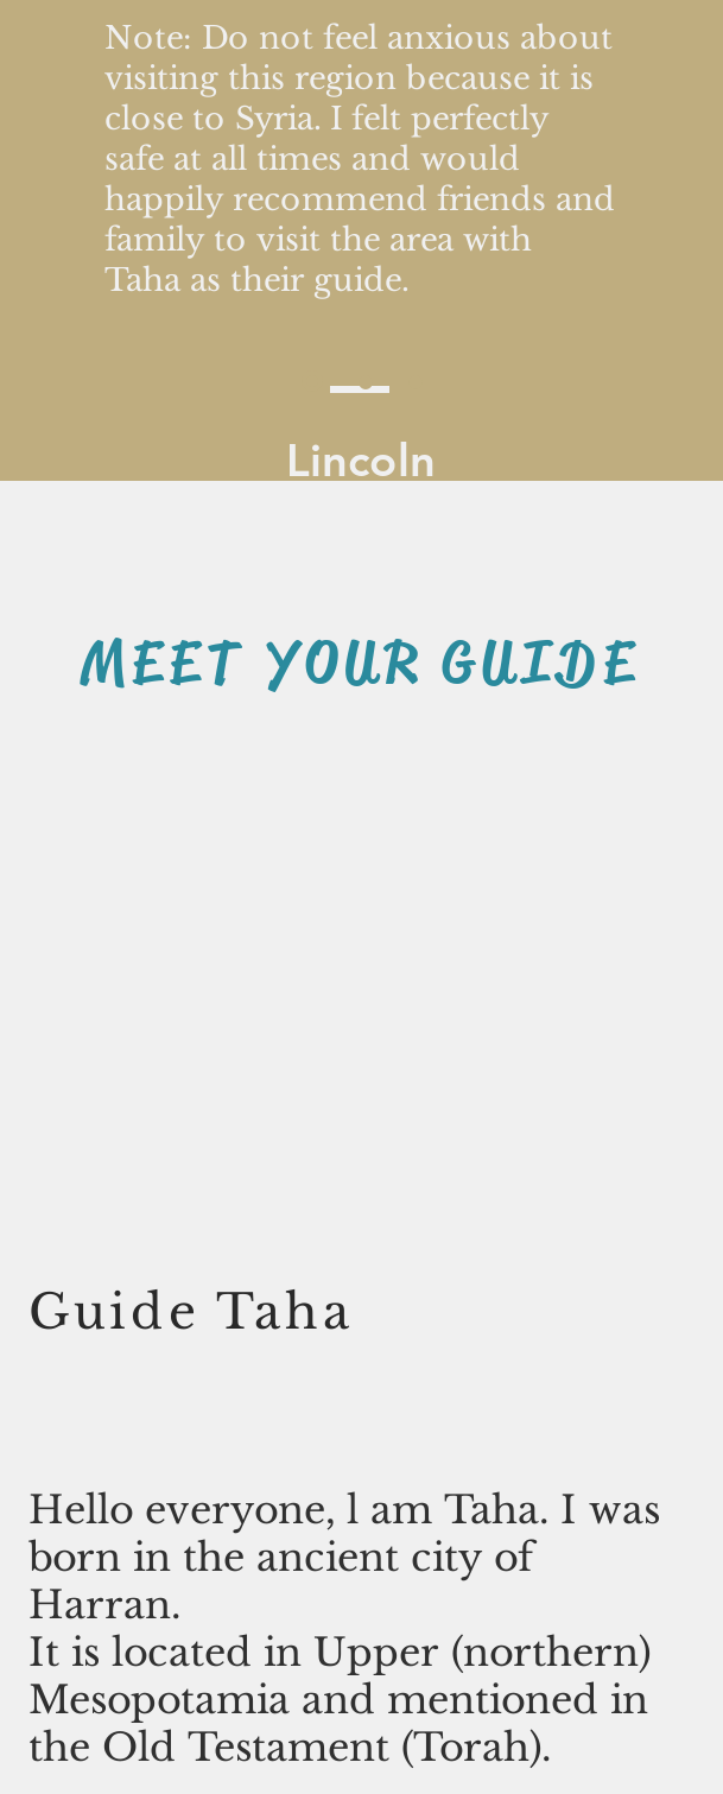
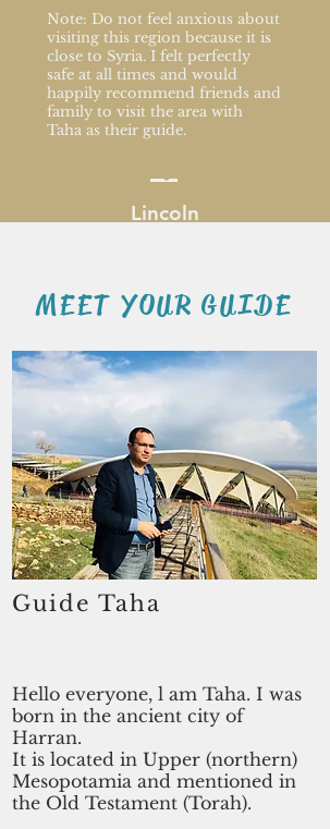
+ [image]
